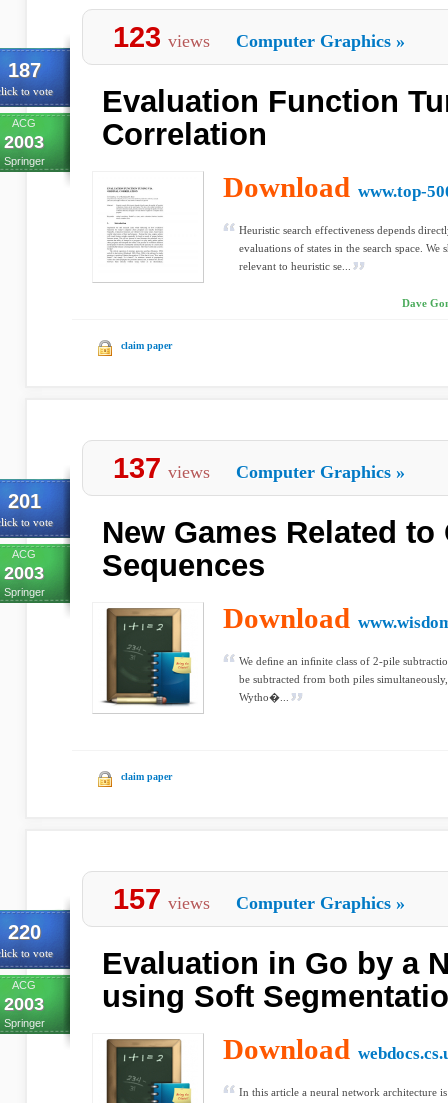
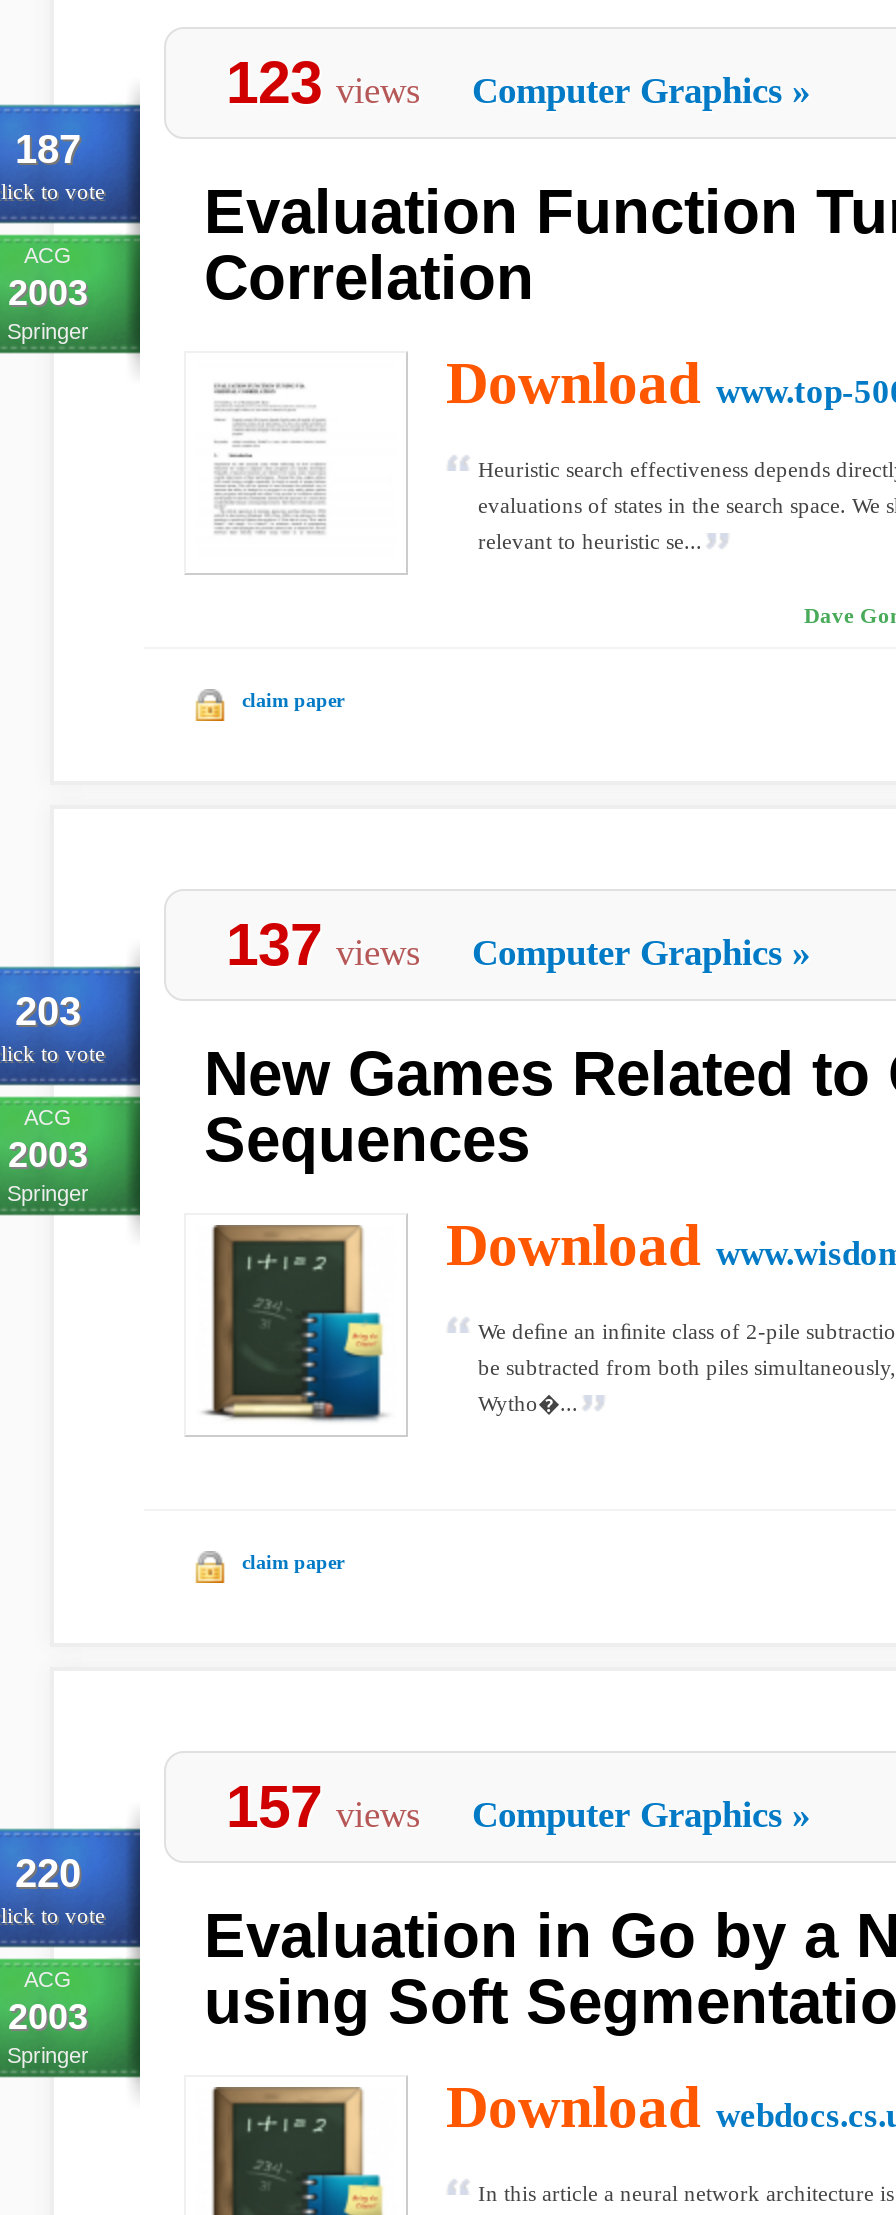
- 201
+ 203
